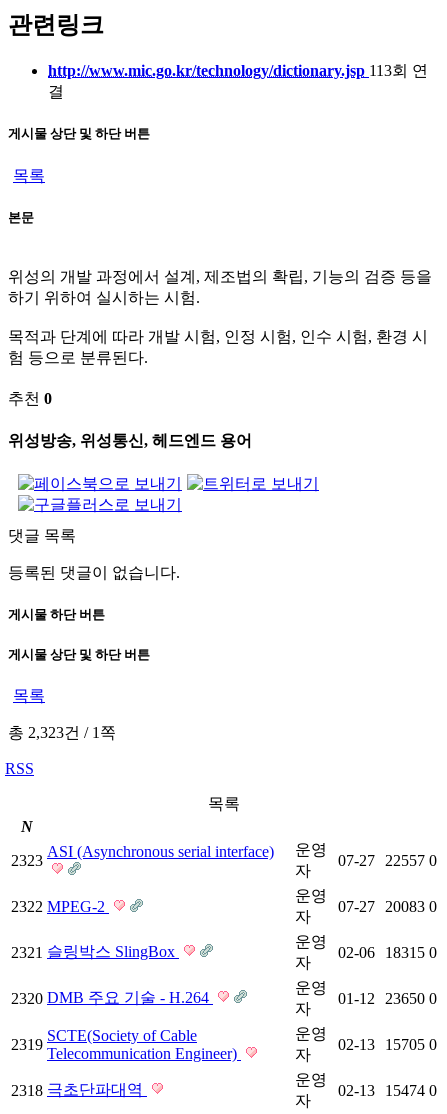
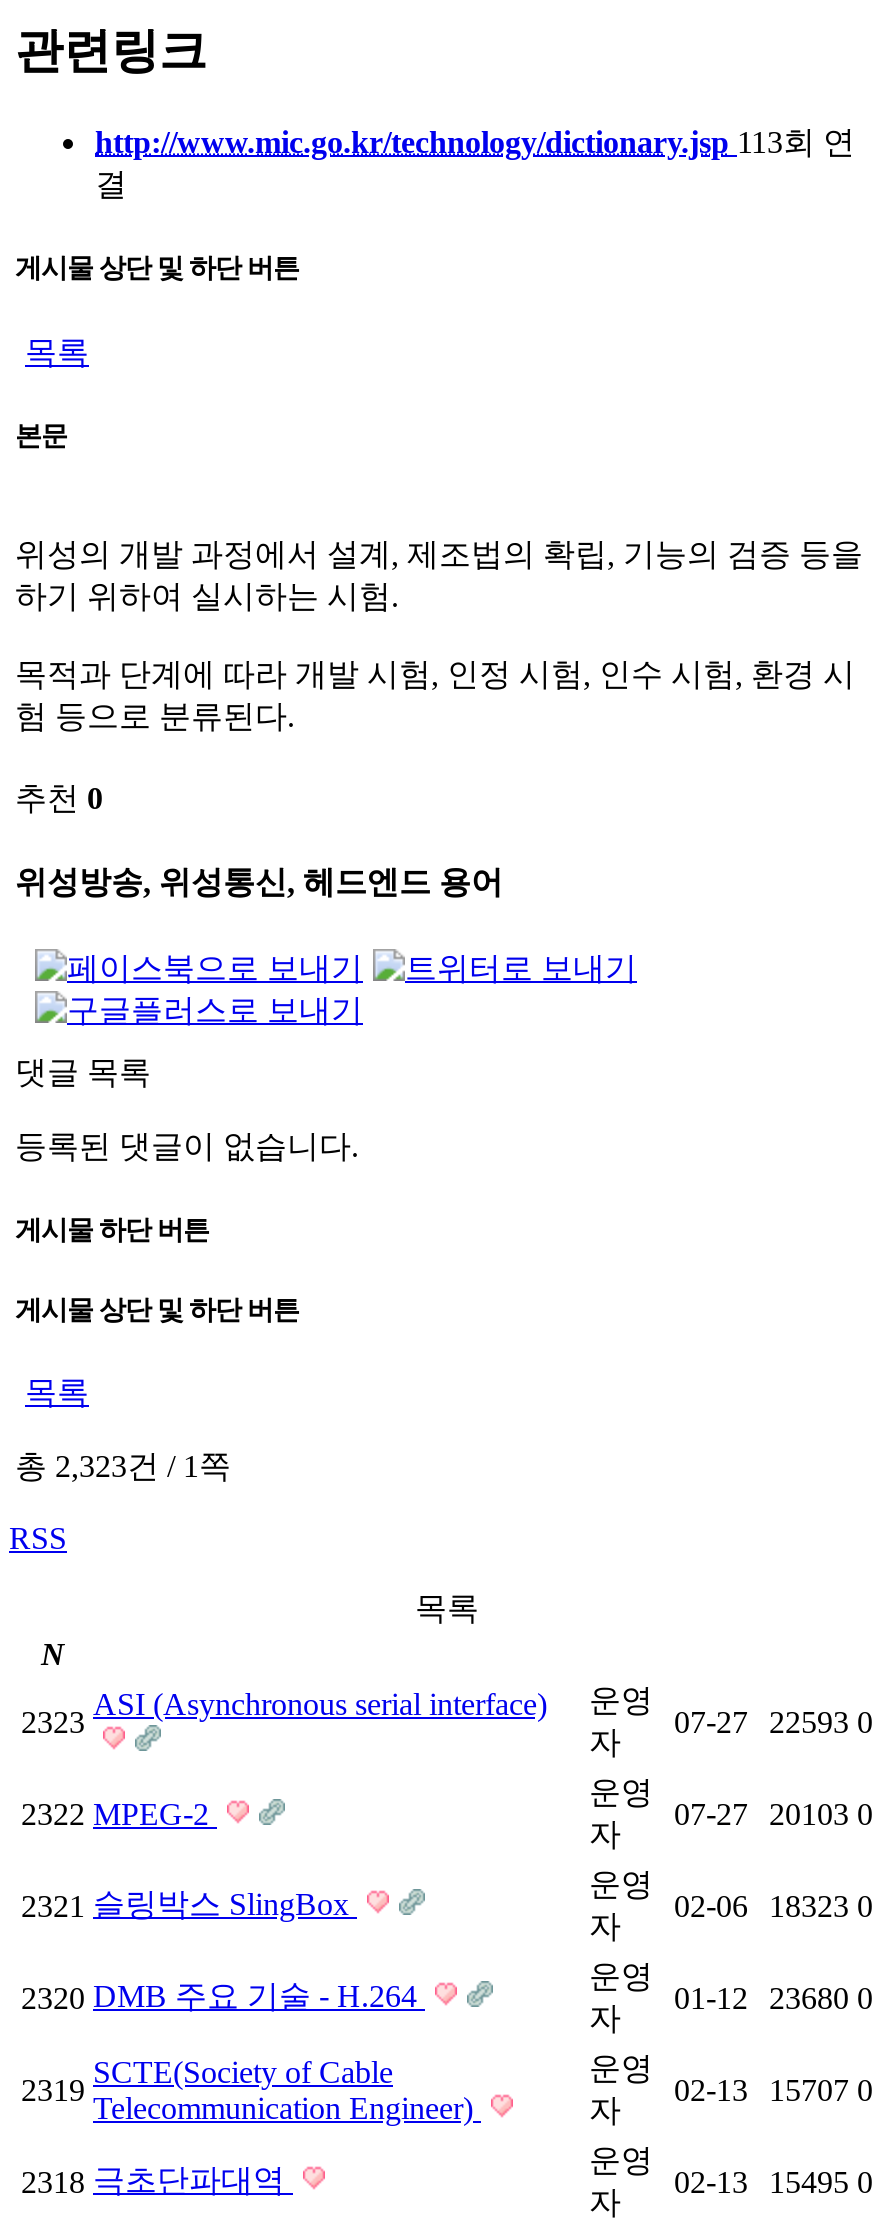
- 07-27 22557 0
+ 07-27 22593 0

- 07-27 20083 0
+ 07-27 20103 0

- 02-06 18315 0
+ 02-06 18323 0

- 01-12 23650 0
+ 01-12 23680 0

- 02-13 15705 0
+ 02-13 15707 0

- 02-13 15474 0
+ 02-13 15495 0
